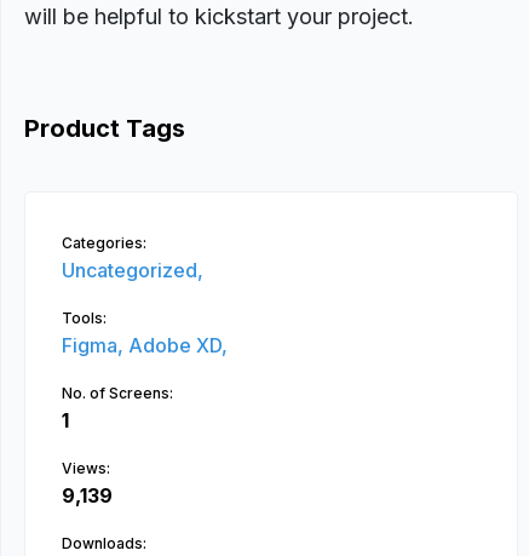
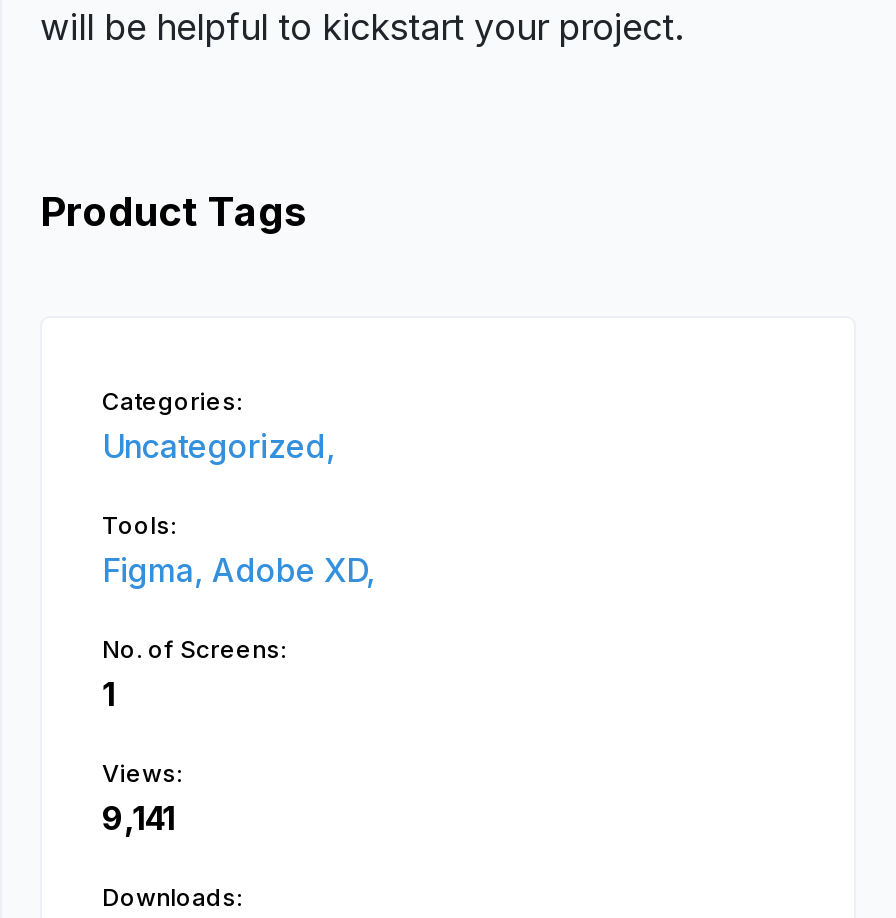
- 9,139
+ 9,141
